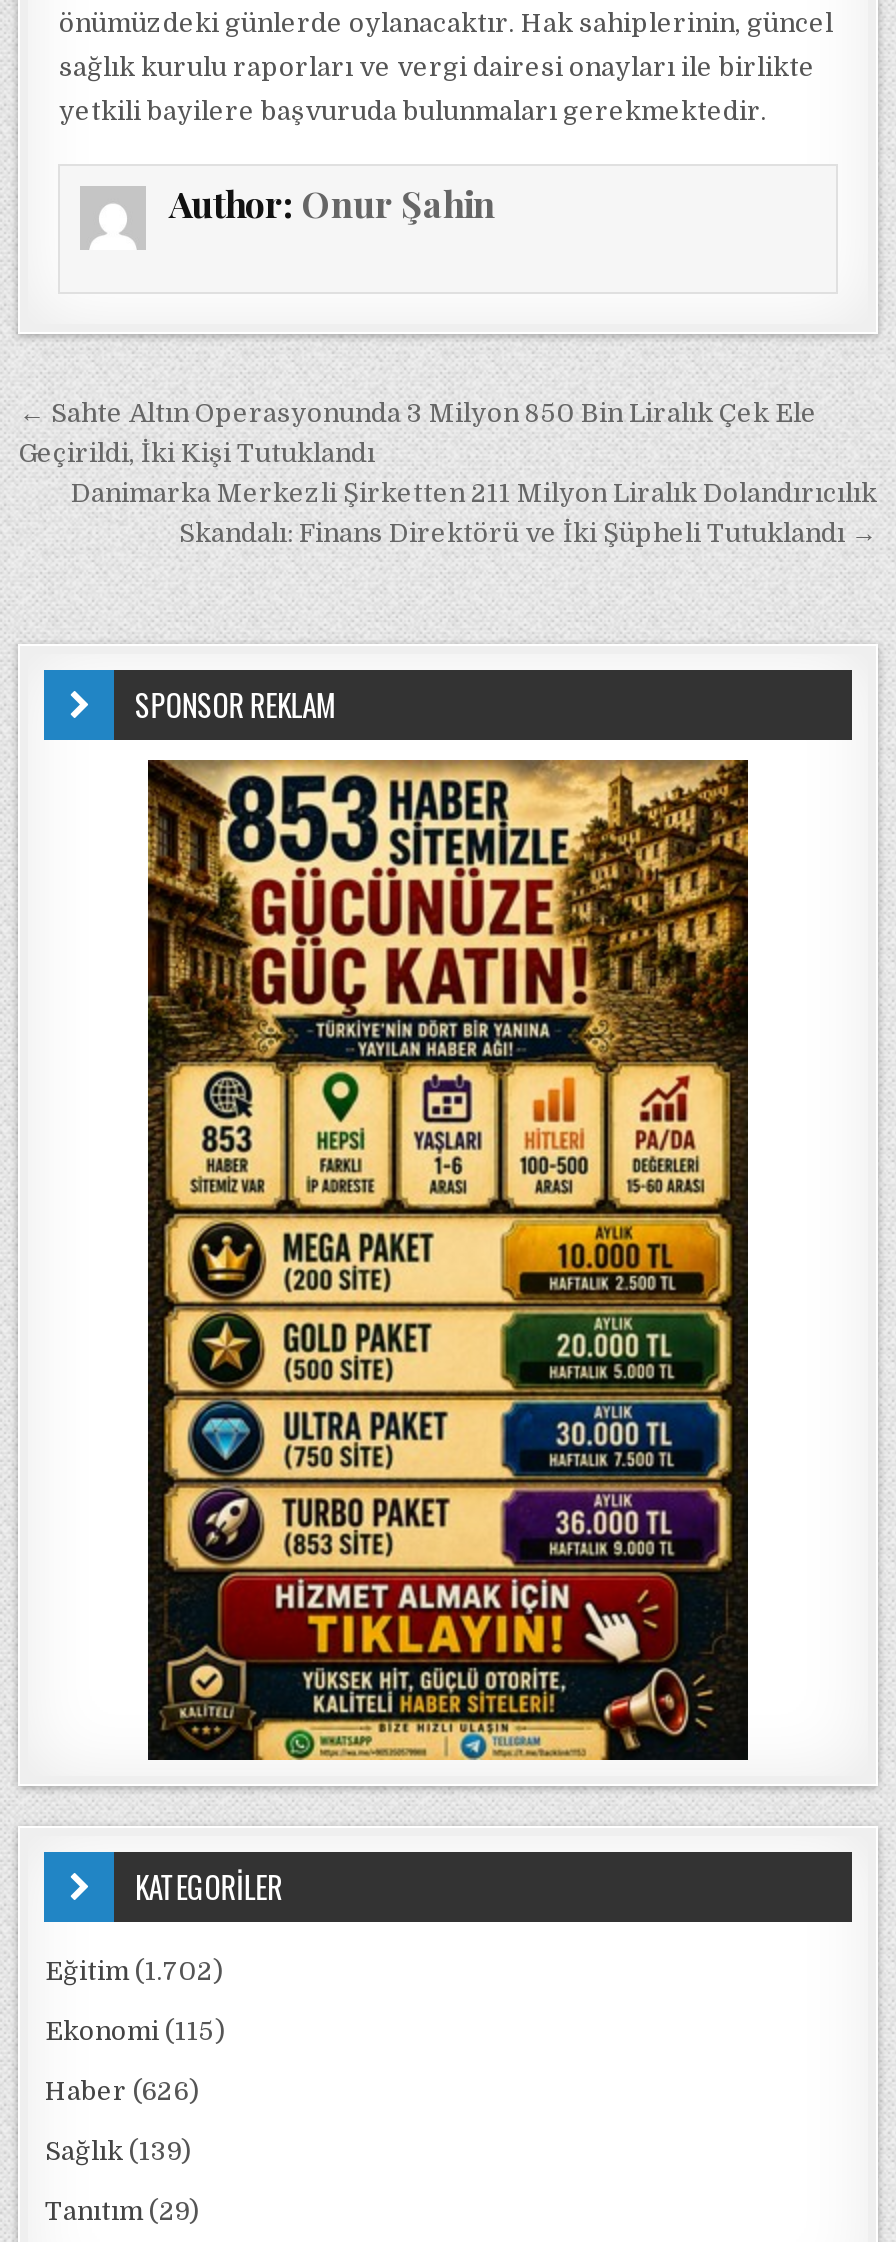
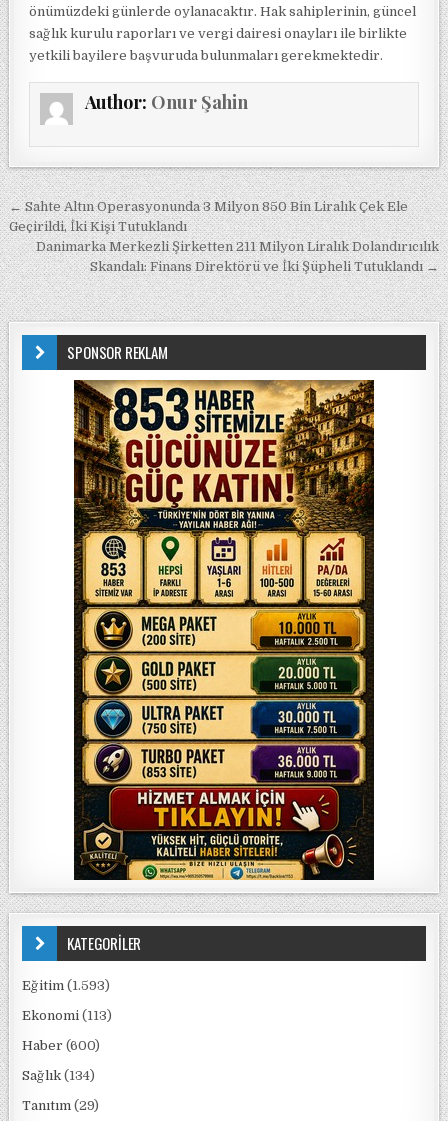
- Eğitim (1.702)
+ Eğitim (1.593)

- Ekonomi (115)
+ Ekonomi (113)

- Haber (626)
+ Haber (600)

- Sağlık (139)
+ Sağlık (134)
